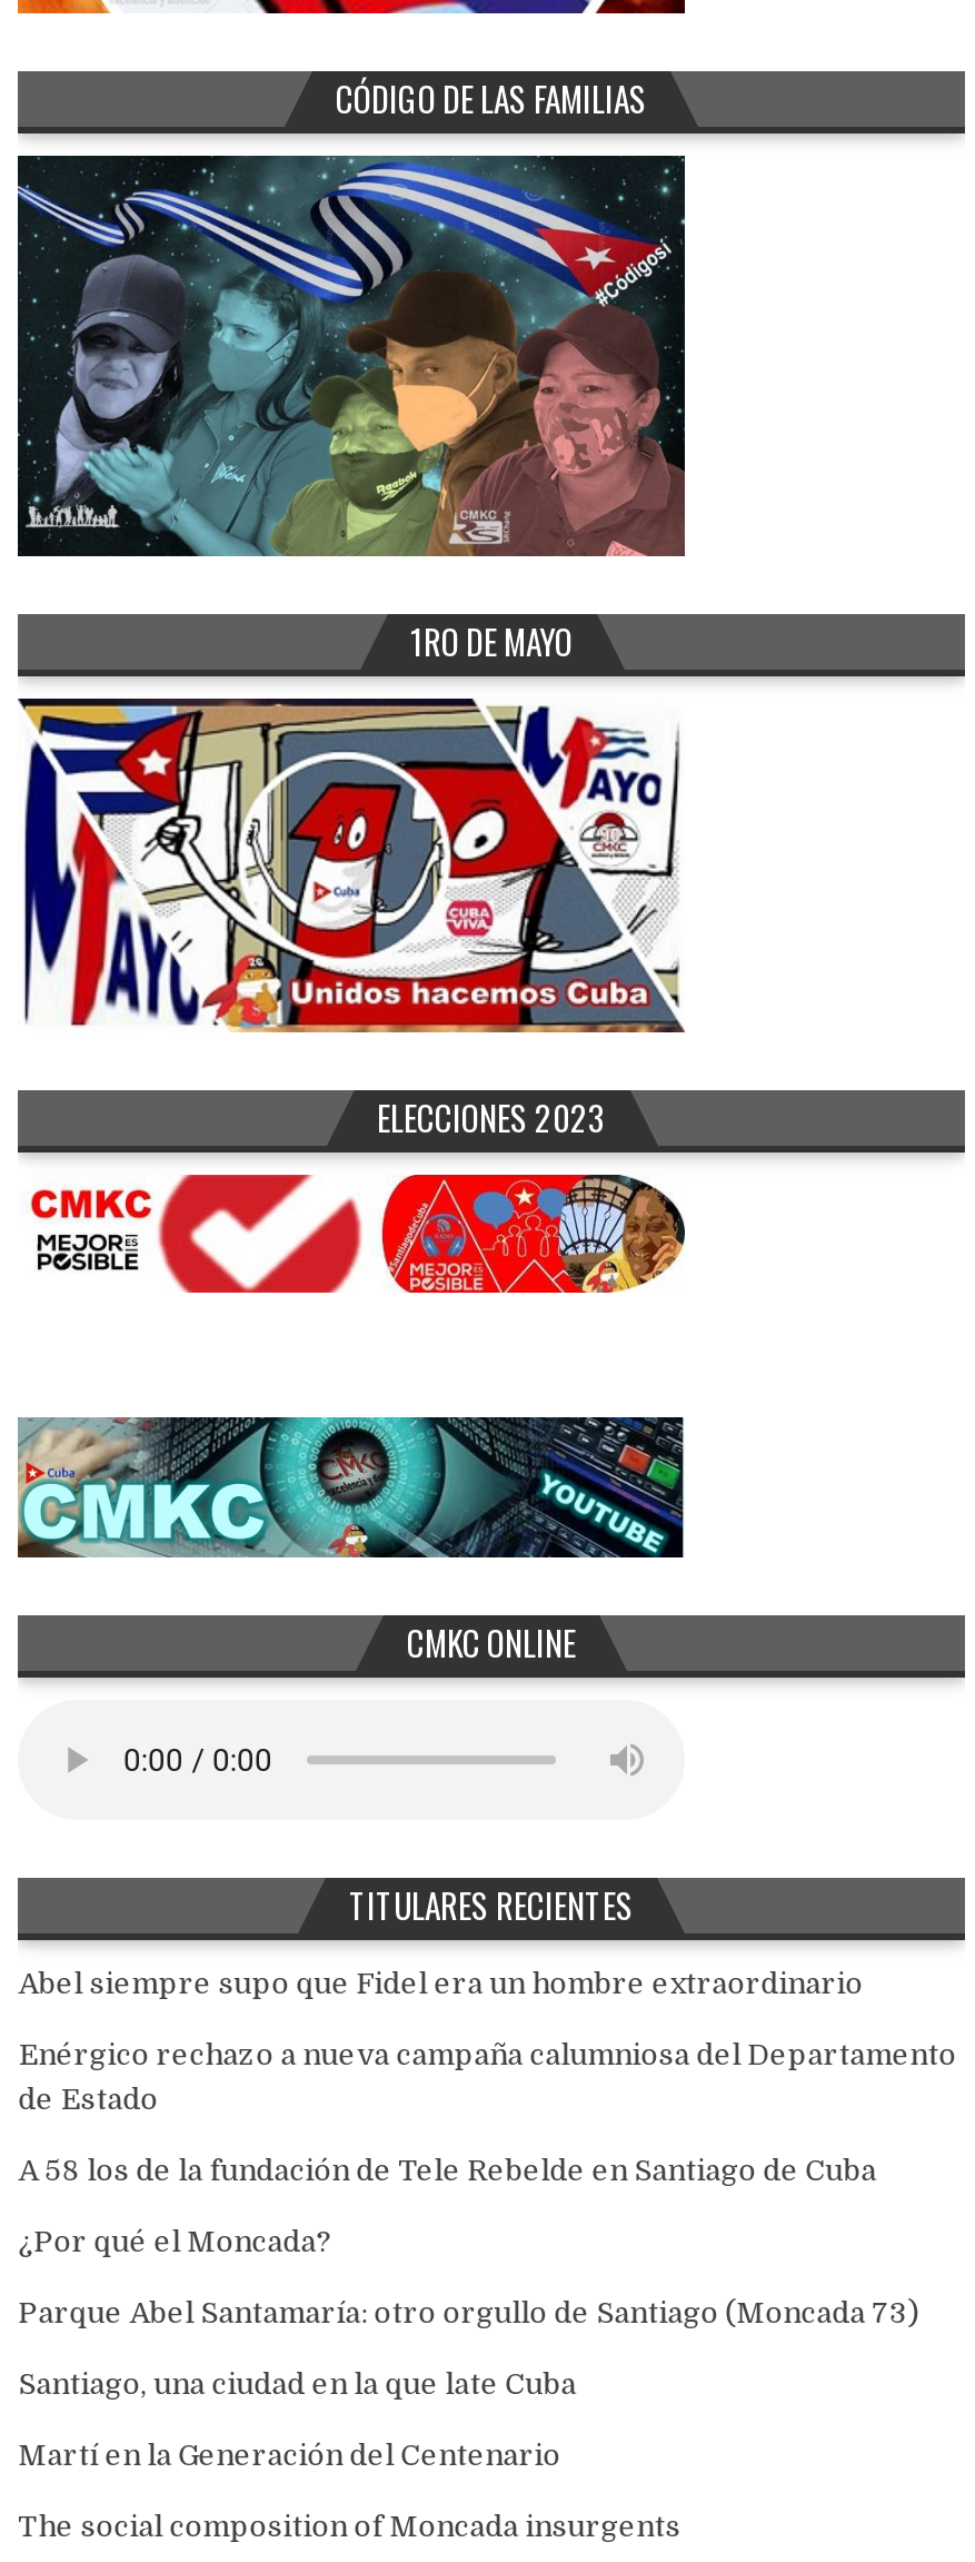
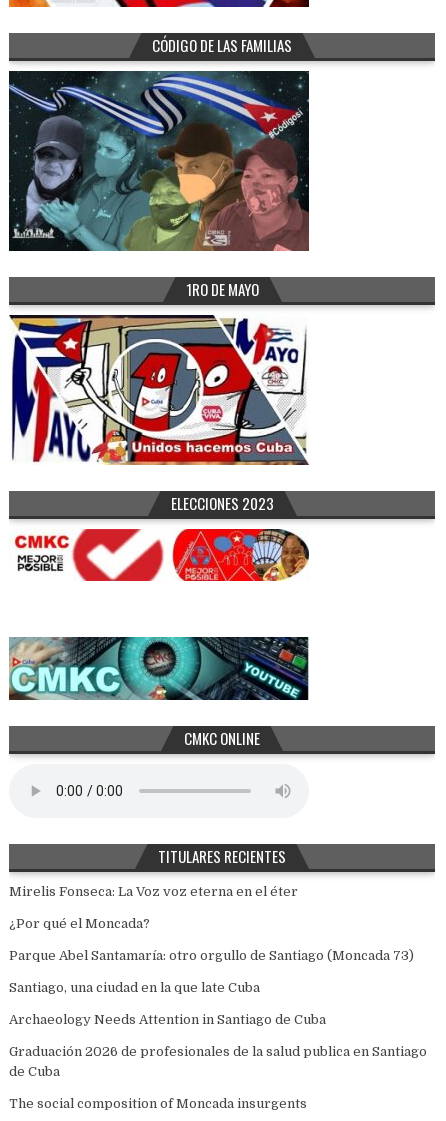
- Abel siempre supo que Fidel era un hombre extraordinario
- Enérgico rechazo a nueva campaña calumniosa del Departamento
- de Estado
- A 58 los de la fundación de Tele Rebelde en Santiago de Cuba
+ Mirelis Fonseca: La Voz voz eterna en el éter

moved up: ¿Por qué el Moncada? | Parque Abel Santamaría: otro orgullo de Santiago (Moncada 73) | Santiago, una ciudad en la que late Cuba

- Martí en la Generación del Centenario
+ Archaeology Needs Attention in Santiago de Cuba
+ Graduación 2026 de profesionales de la salud publica en Santiago
+ de Cuba
